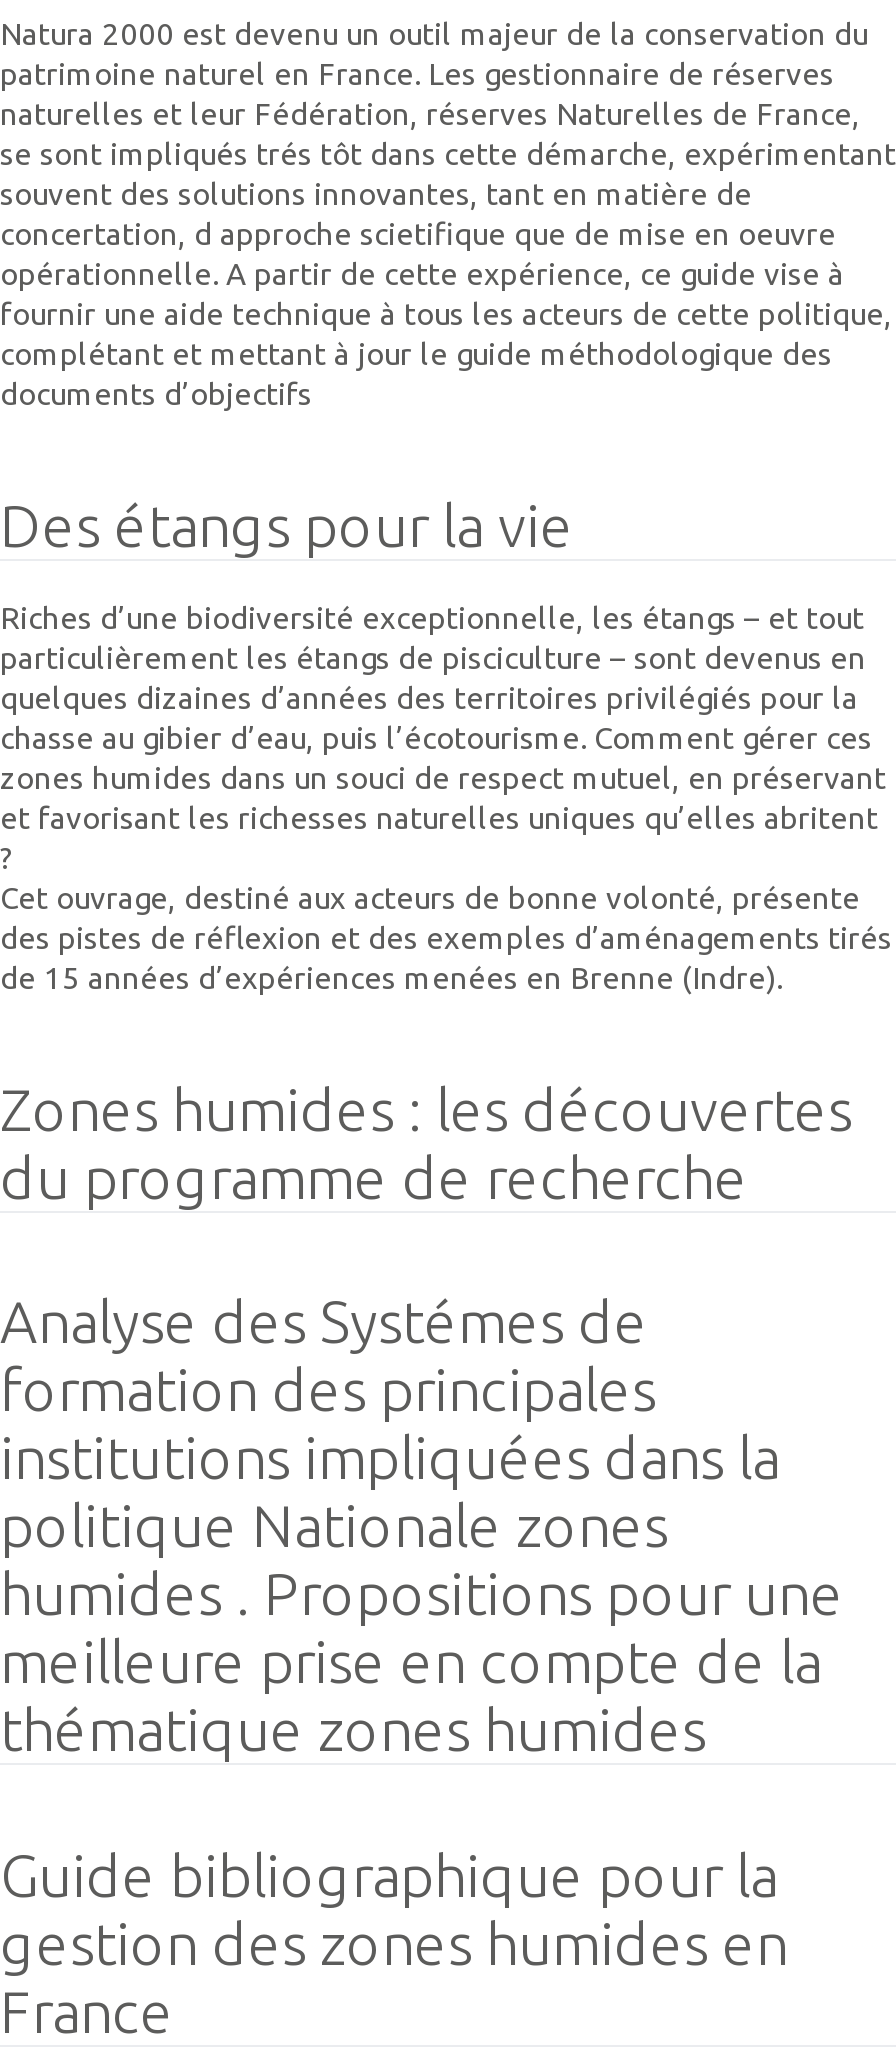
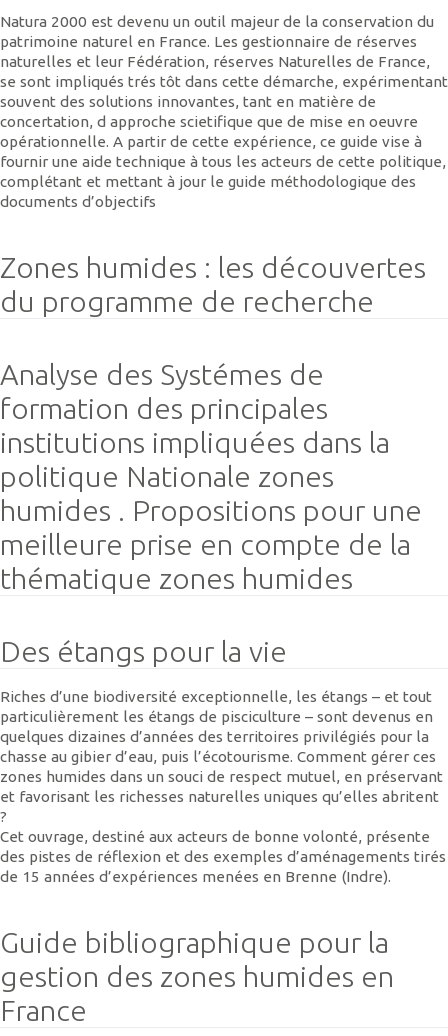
moved down: Des étangs pour la vie | Riches d’une biodiversité exceptionnelle, les étangs – et tout | particulièrement les étangs de pisciculture – sont devenus en | ... | des pistes de réflexion et des exemples d’aménagements tirés | de 15 années d’expériences menées en Brenne (Indre).

moved up: Zones humides : les découvertes | du programme de recherche | Analyse des Systémes de | ... | meilleure prise en compte de la | thématique zones humides
